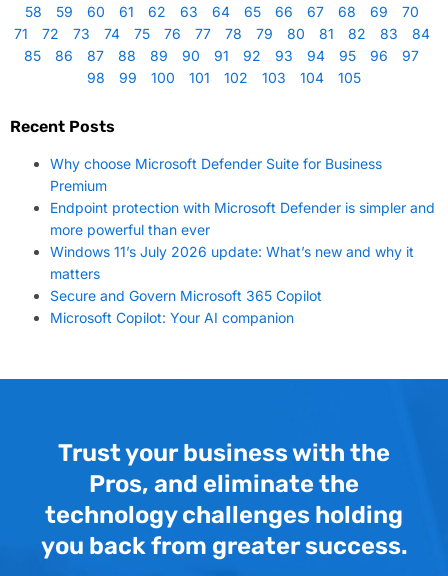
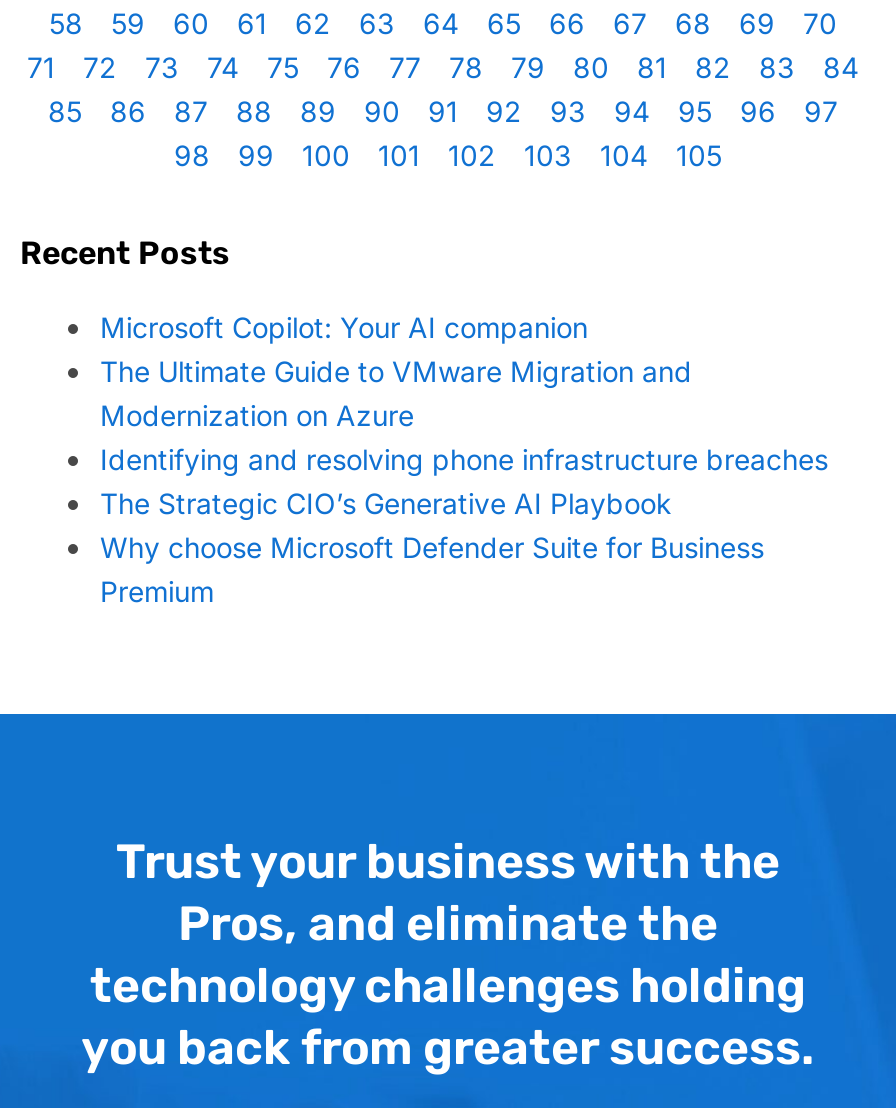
+ The Ultimate Guide to VMware Migration and
+ Modernization on Azure
+ Identifying and resolving phone infrastructure breaches
+ The Strategic CIO’s Generative AI Playbook

moved down: Why choose Microsoft Defender Suite for Business | Premium

- Endpoint protection with Microsoft Defender is simpler and
- more powerful than ever
- Windows 11’s July 2026 update: What’s new and why it
- matters
- Secure and Govern Microsoft 365 Copilot

moved up: Microsoft Copilot: Your AI companion
